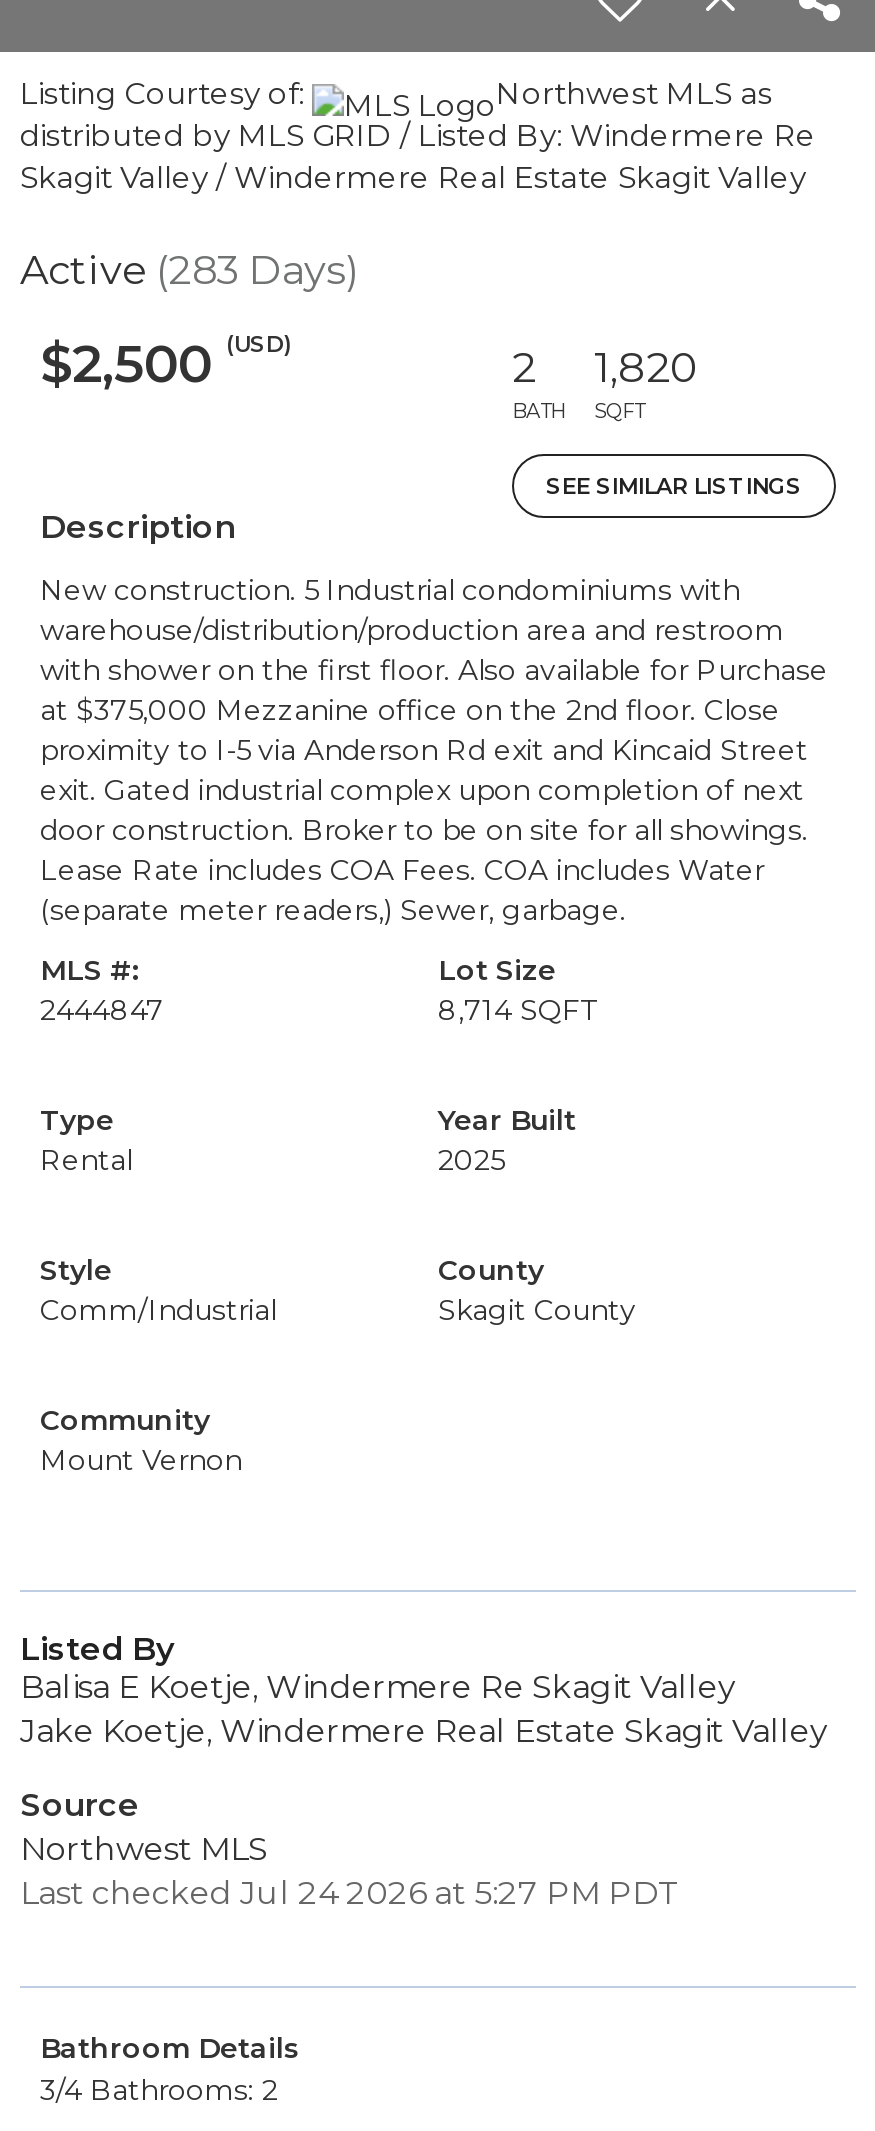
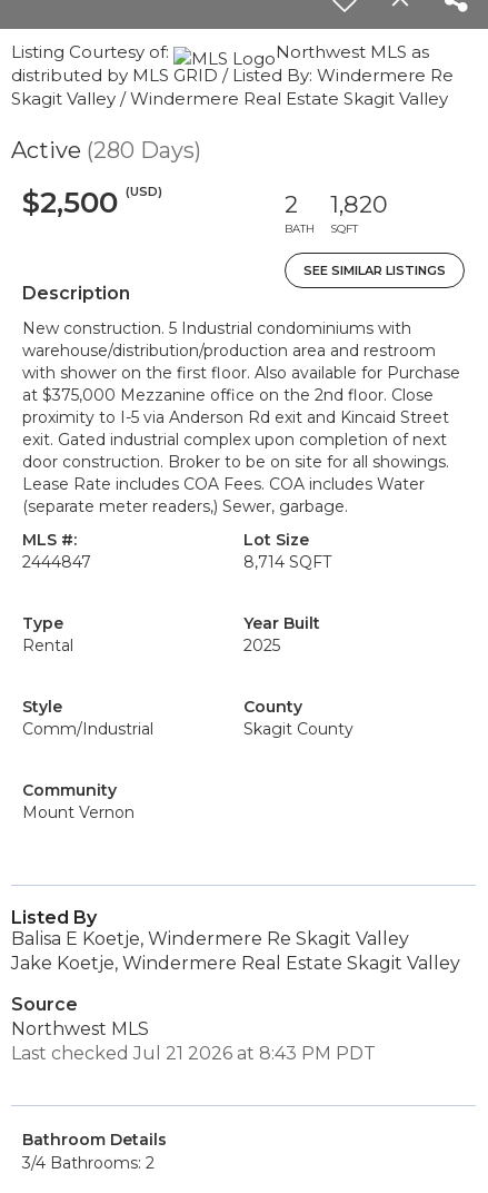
- Active (283 Days)
+ Active (280 Days)

- Last checked Jul 24 2026 at 5:27 PM PDT
+ Last checked Jul 21 2026 at 8:43 PM PDT
